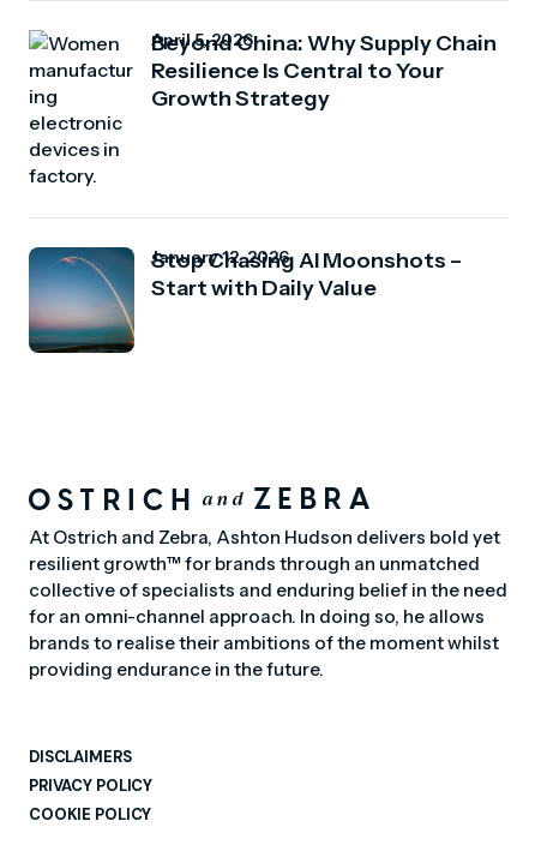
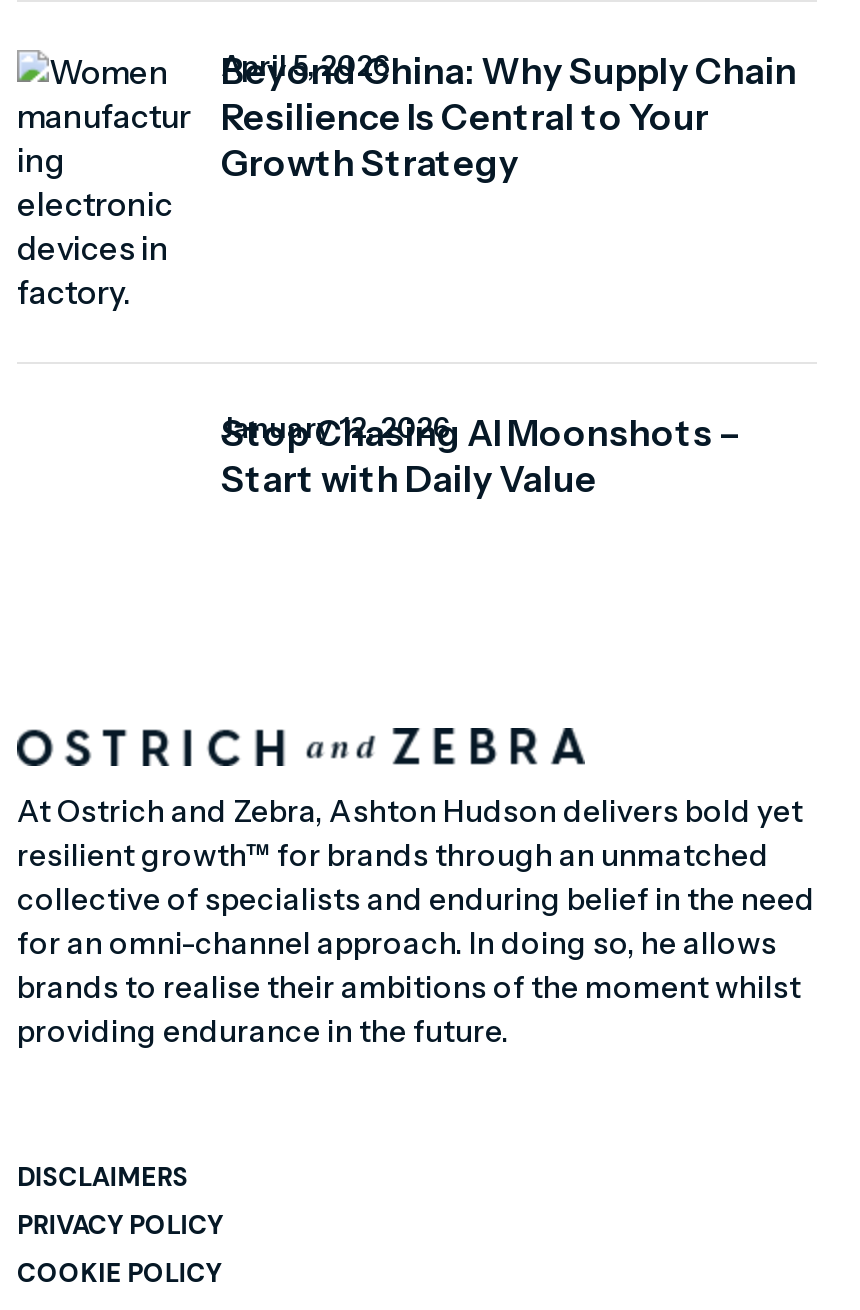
- [image]
